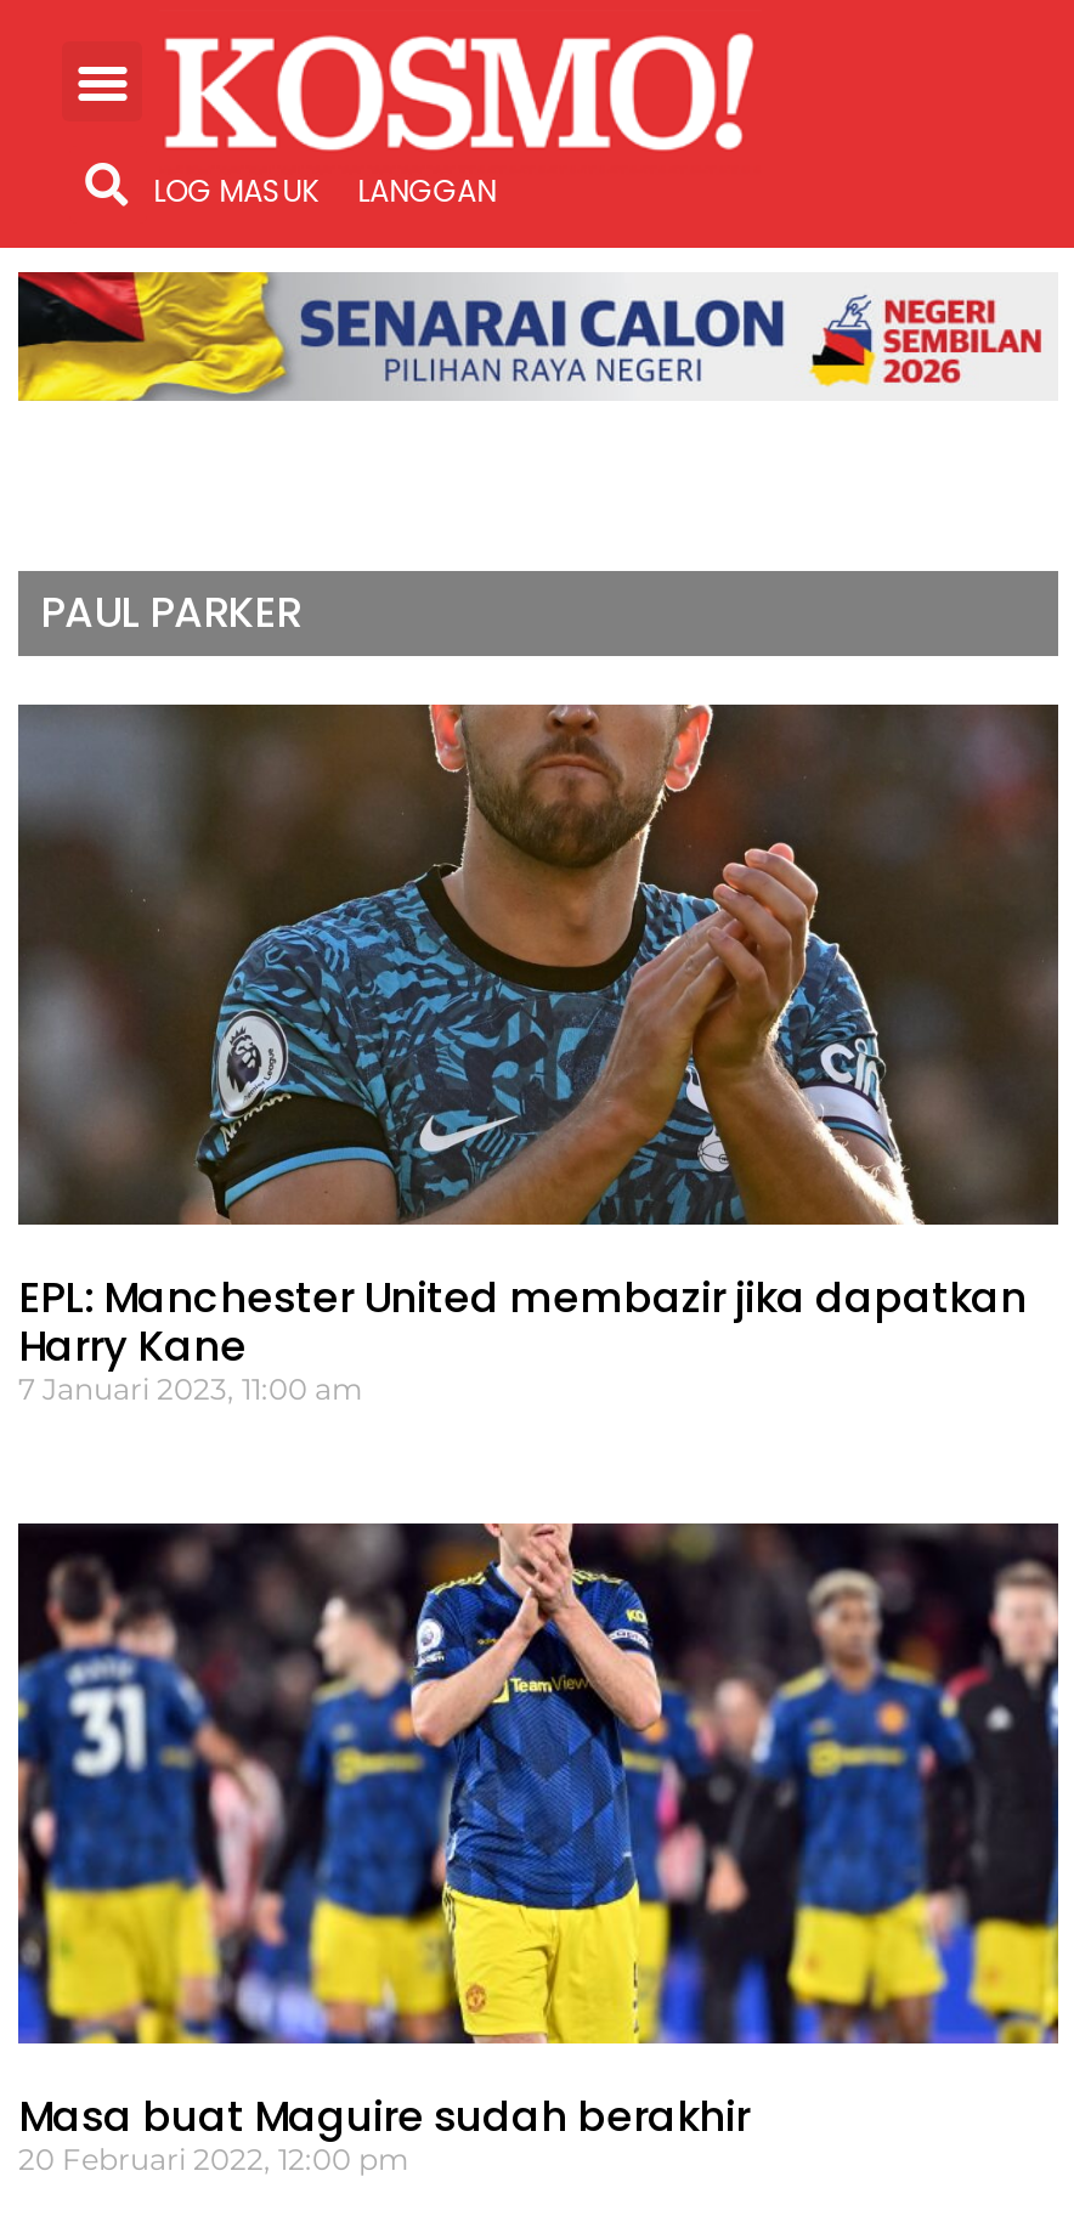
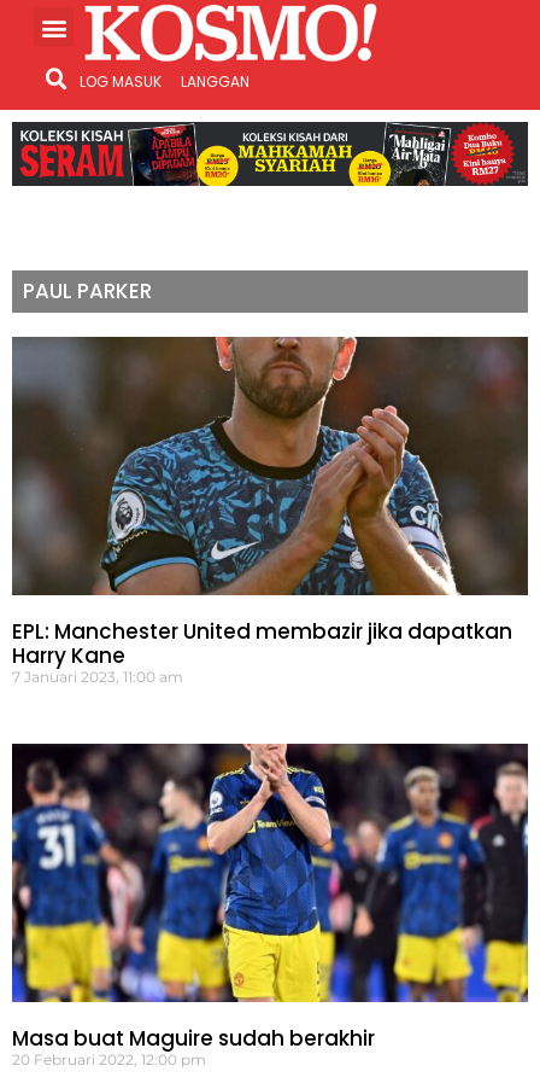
- [image]
+ [image]
